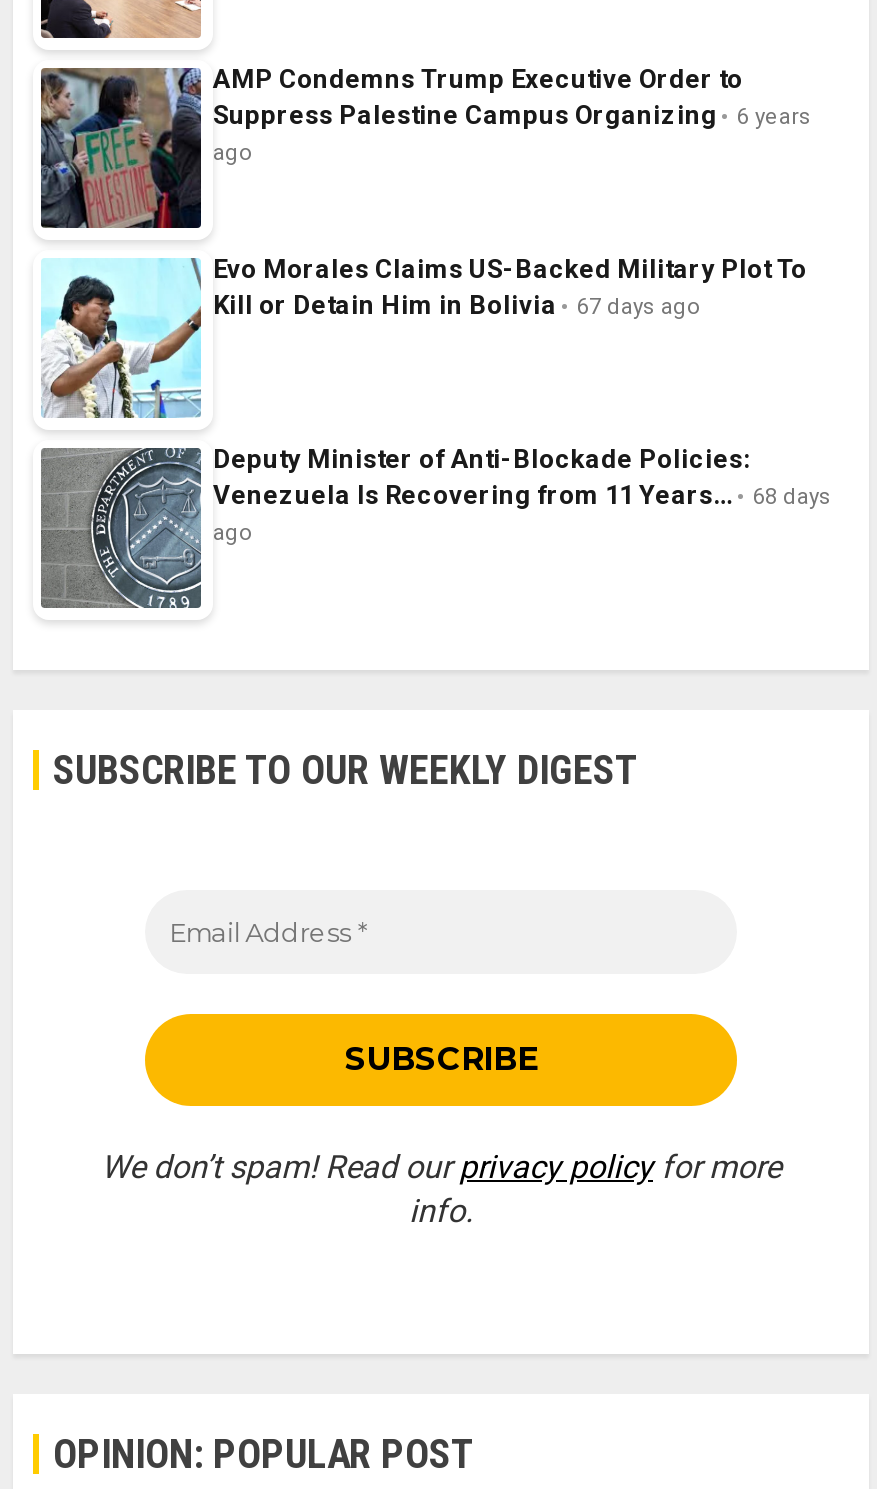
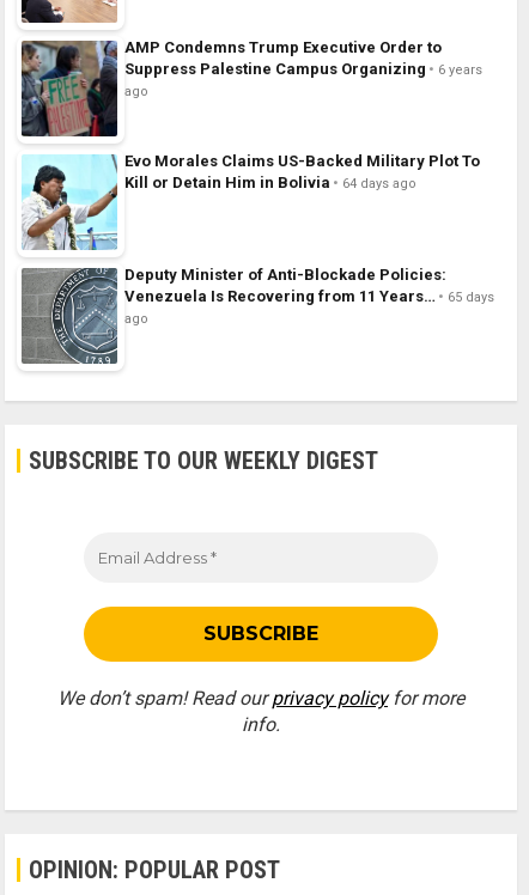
- Kill or Detain Him in Bolivia 67 days ago
+ Kill or Detain Him in Bolivia 64 days ago

- Venezuela Is Recovering from 11 Years… 68 days
+ Venezuela Is Recovering from 11 Years… 65 days
